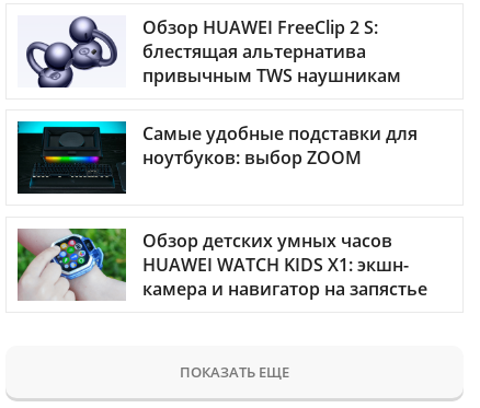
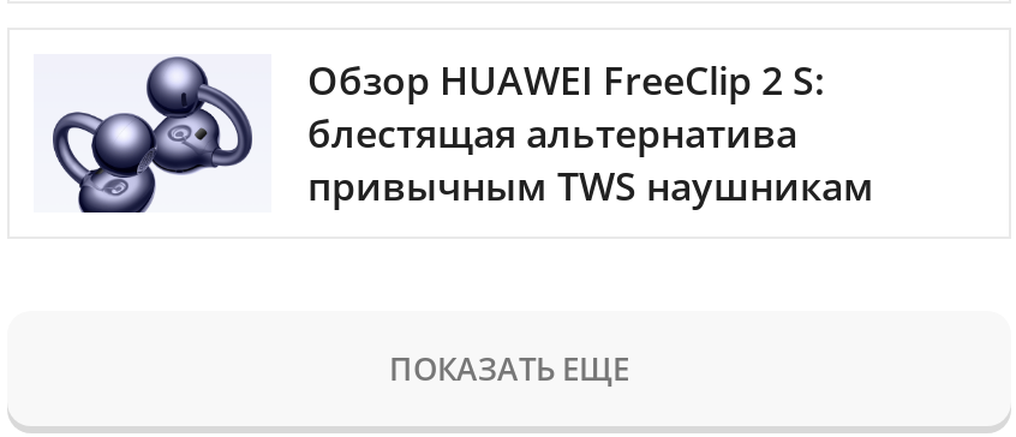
- [image]
- Самые удобные подставки для
- ноутбуков: выбор ZOOM
- Обзор детских умных часов
- HUAWEI WATCH KIDS X1: экшн-
- камера и навигатор на запястье

- [image]
